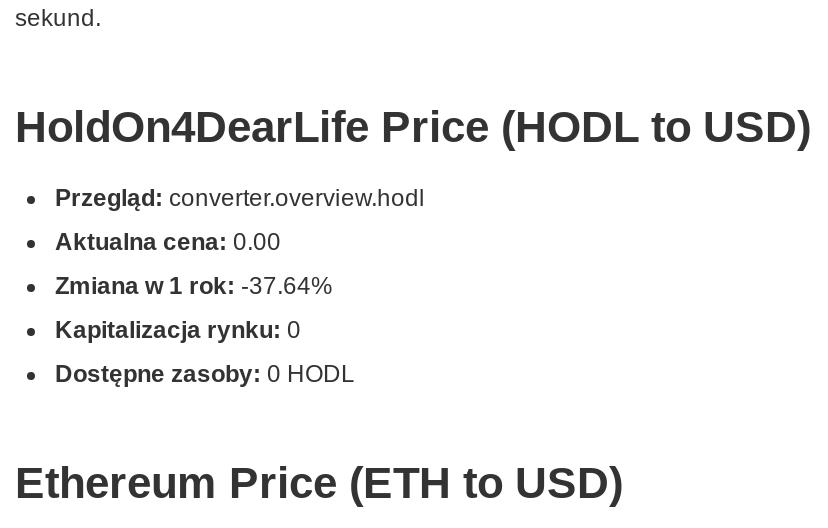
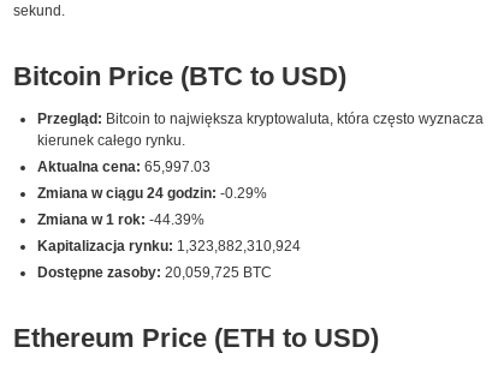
- HoldOn4DearLife Price (HODL to USD)
- Przegląd: converter.overview.hodl
- Aktualna cena: 0.00
- Zmiana w 1 rok: -37.64%
- Kapitalizacja rynku: 0
- Dostępne zasoby: 0 HODL
+ Bitcoin Price (BTC to USD)
+ Przegląd: Bitcoin to największa kryptowaluta, która często wyznacza
+ kierunek całego rynku.
+ Aktualna cena: 65,997.03
+ Zmiana w ciągu 24 godzin: -0.29%
+ Zmiana w 1 rok: -44.39%
+ Kapitalizacja rynku: 1,323,882,310,924
+ Dostępne zasoby: 20,059,725 BTC
